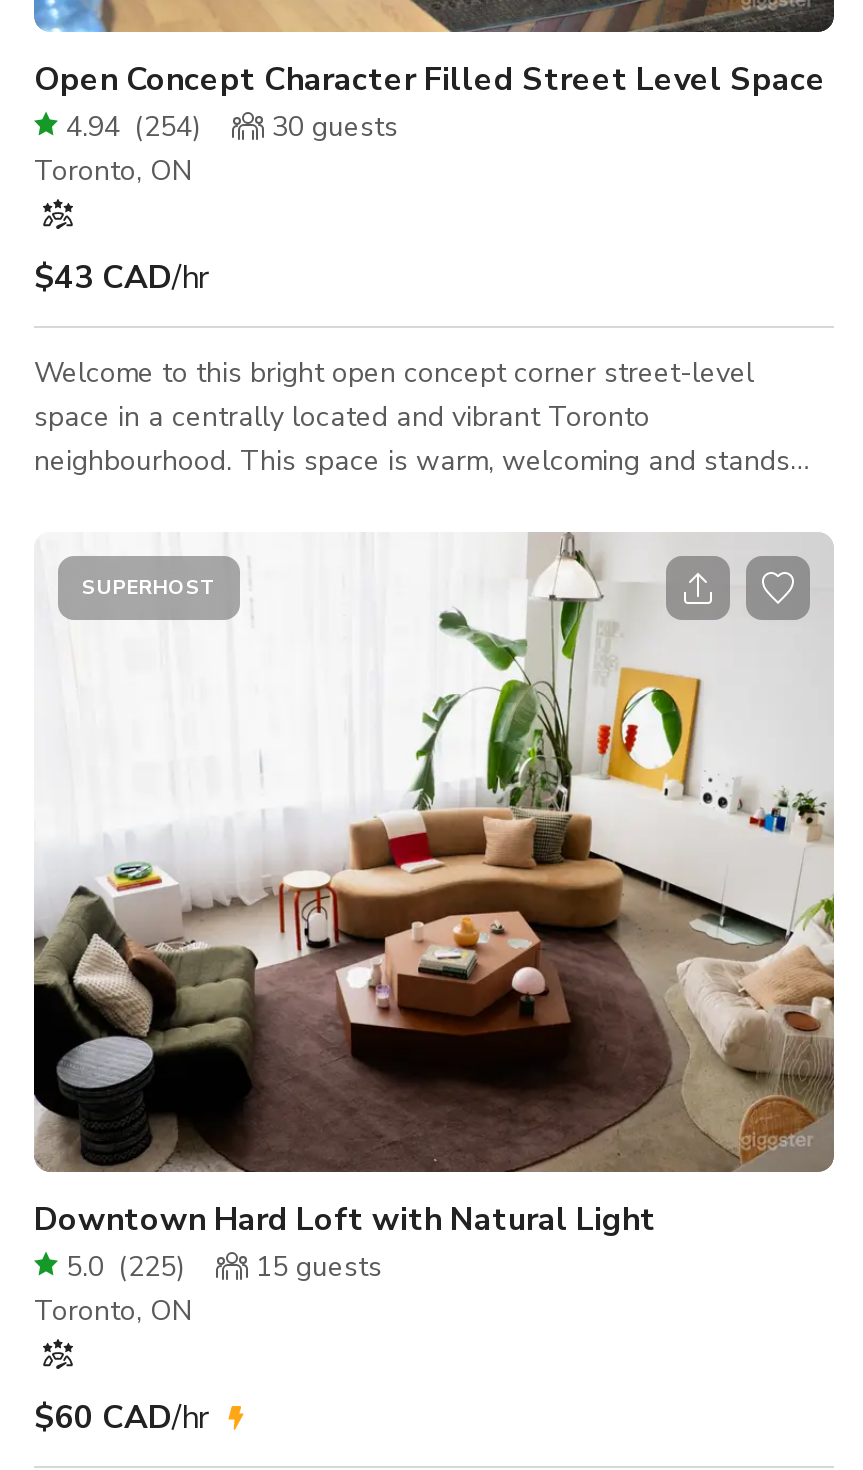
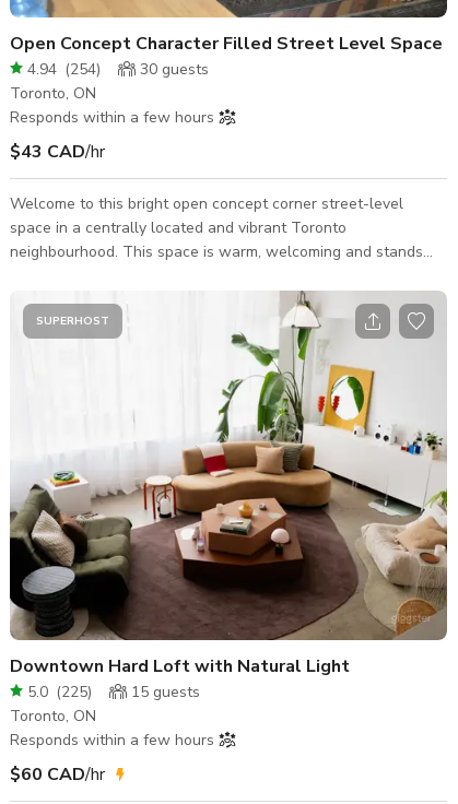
+ Responds within a few hours

+ Responds within a few hours
